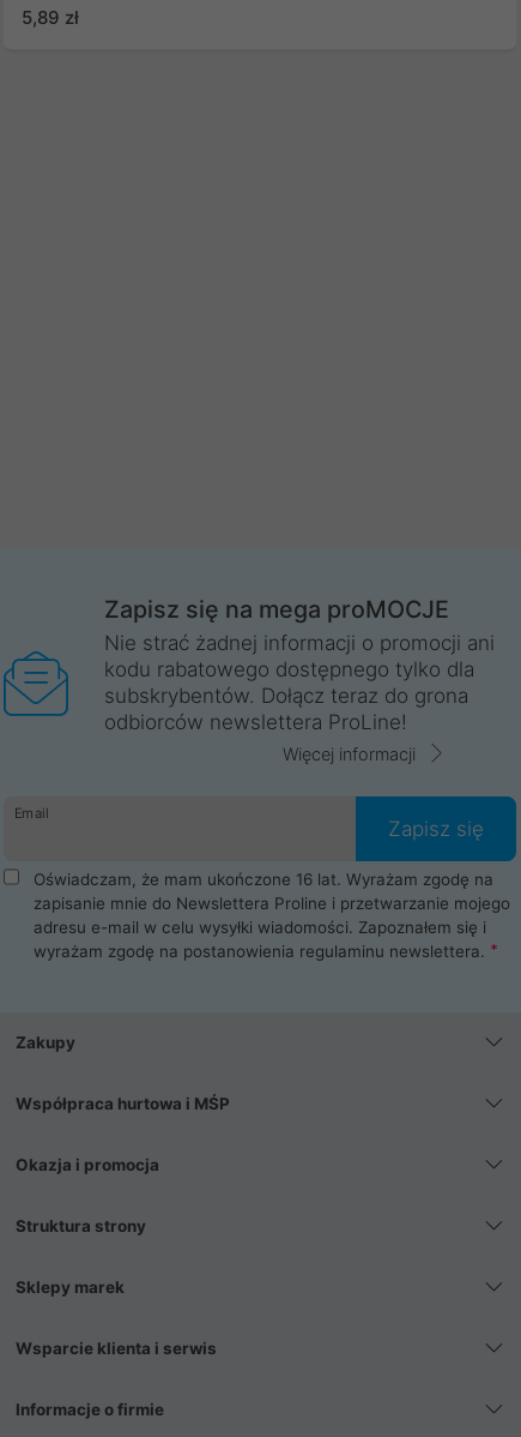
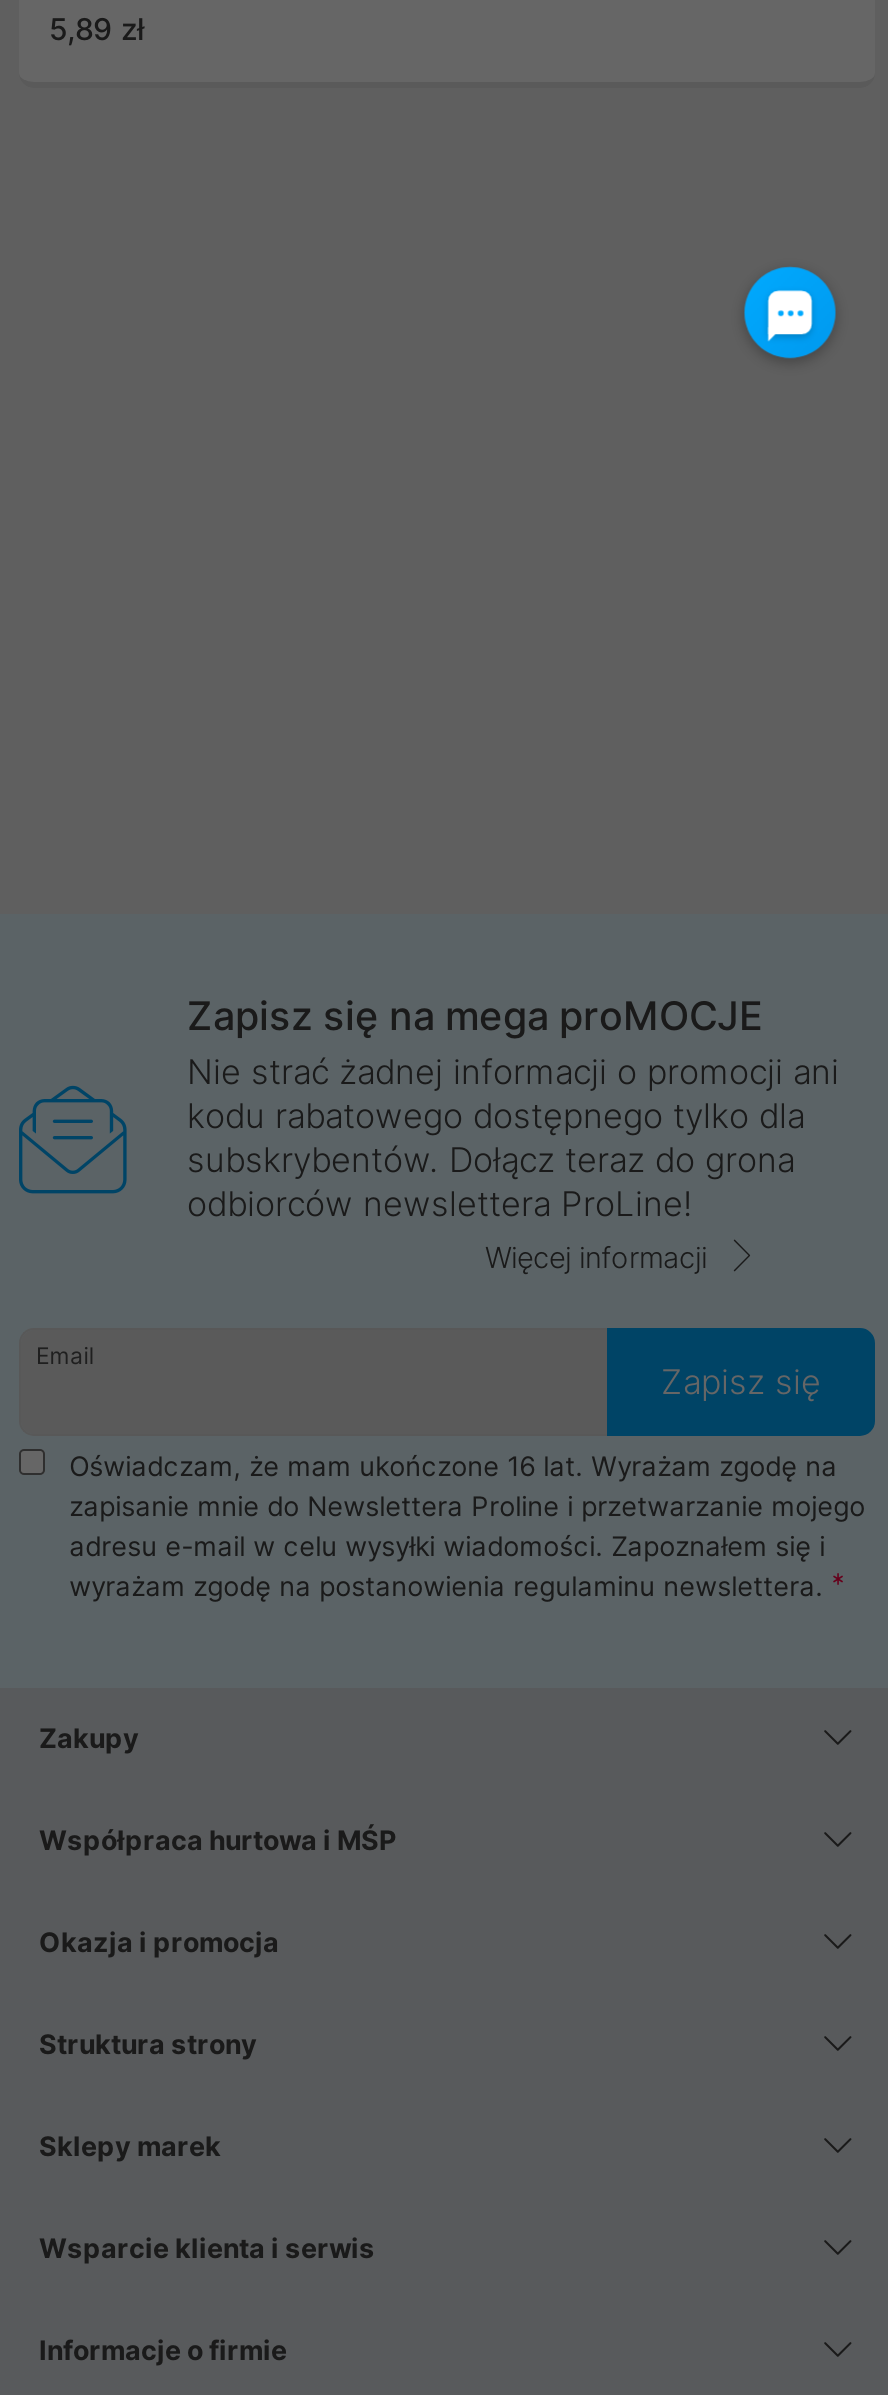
+ [image]
